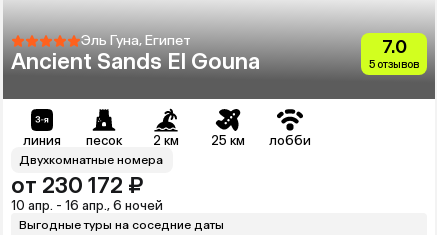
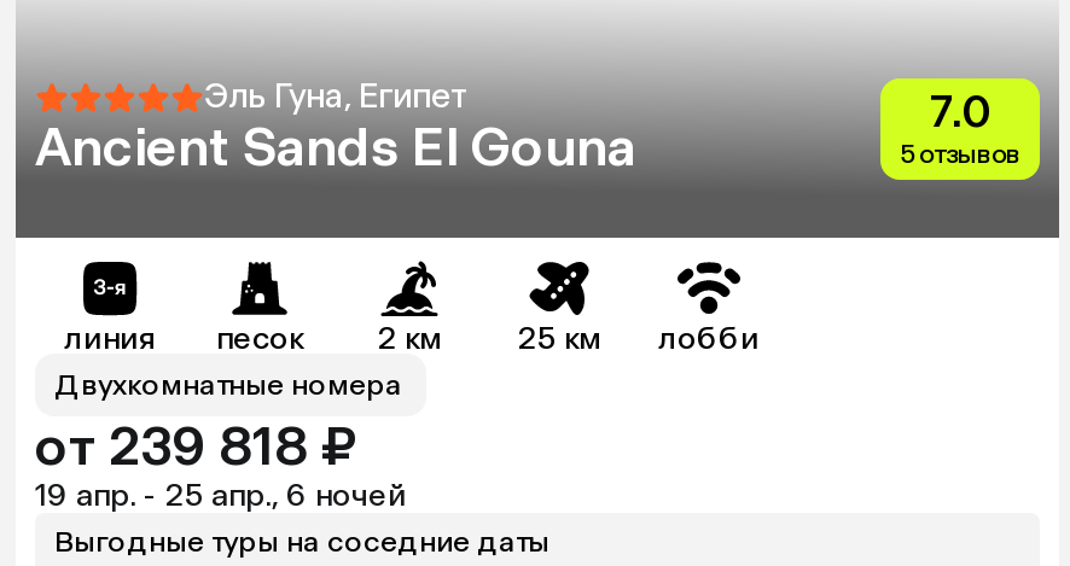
- от 230 172 ₽
+ от 239 818 ₽

- 10 апр. - 16 апр., 6 ночей
+ 19 апр. - 25 апр., 6 ночей
